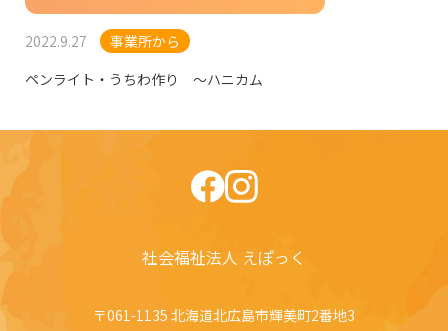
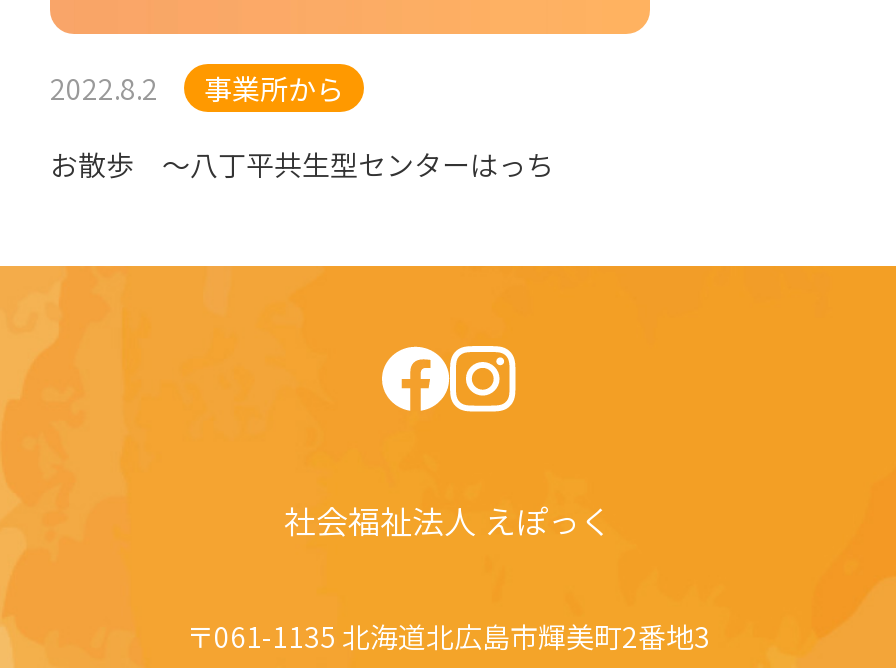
- 2022.9.27 事業所から
+ 2022.8.2 事業所から

- ペンライト・うちわ作り ～ハニカム
+ お散歩 ～八丁平共生型センターはっち
